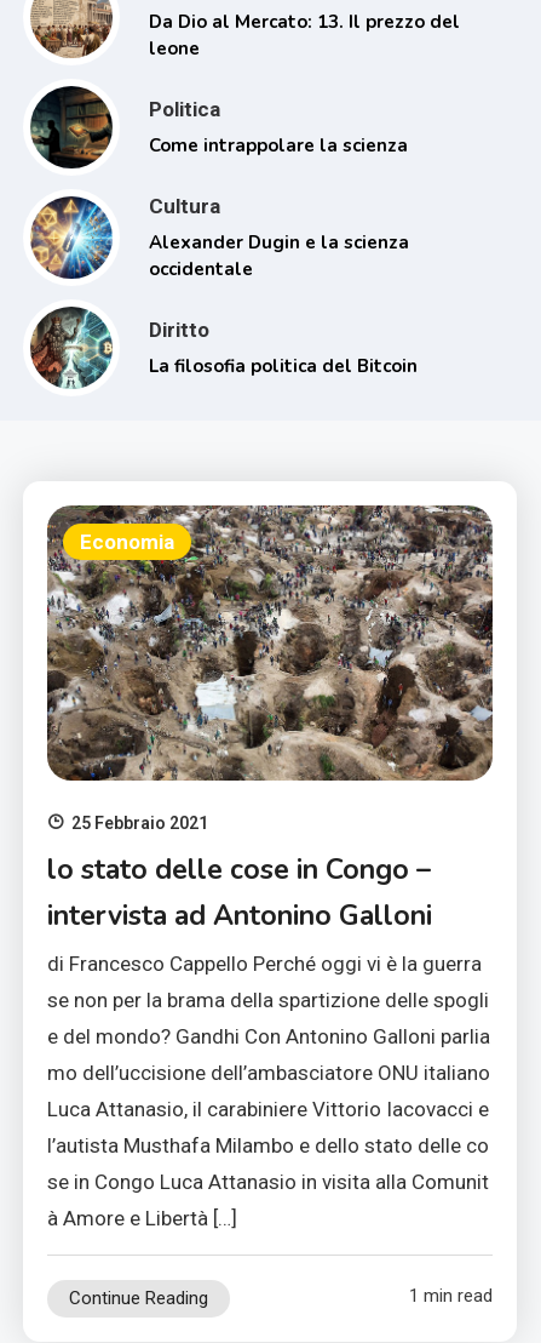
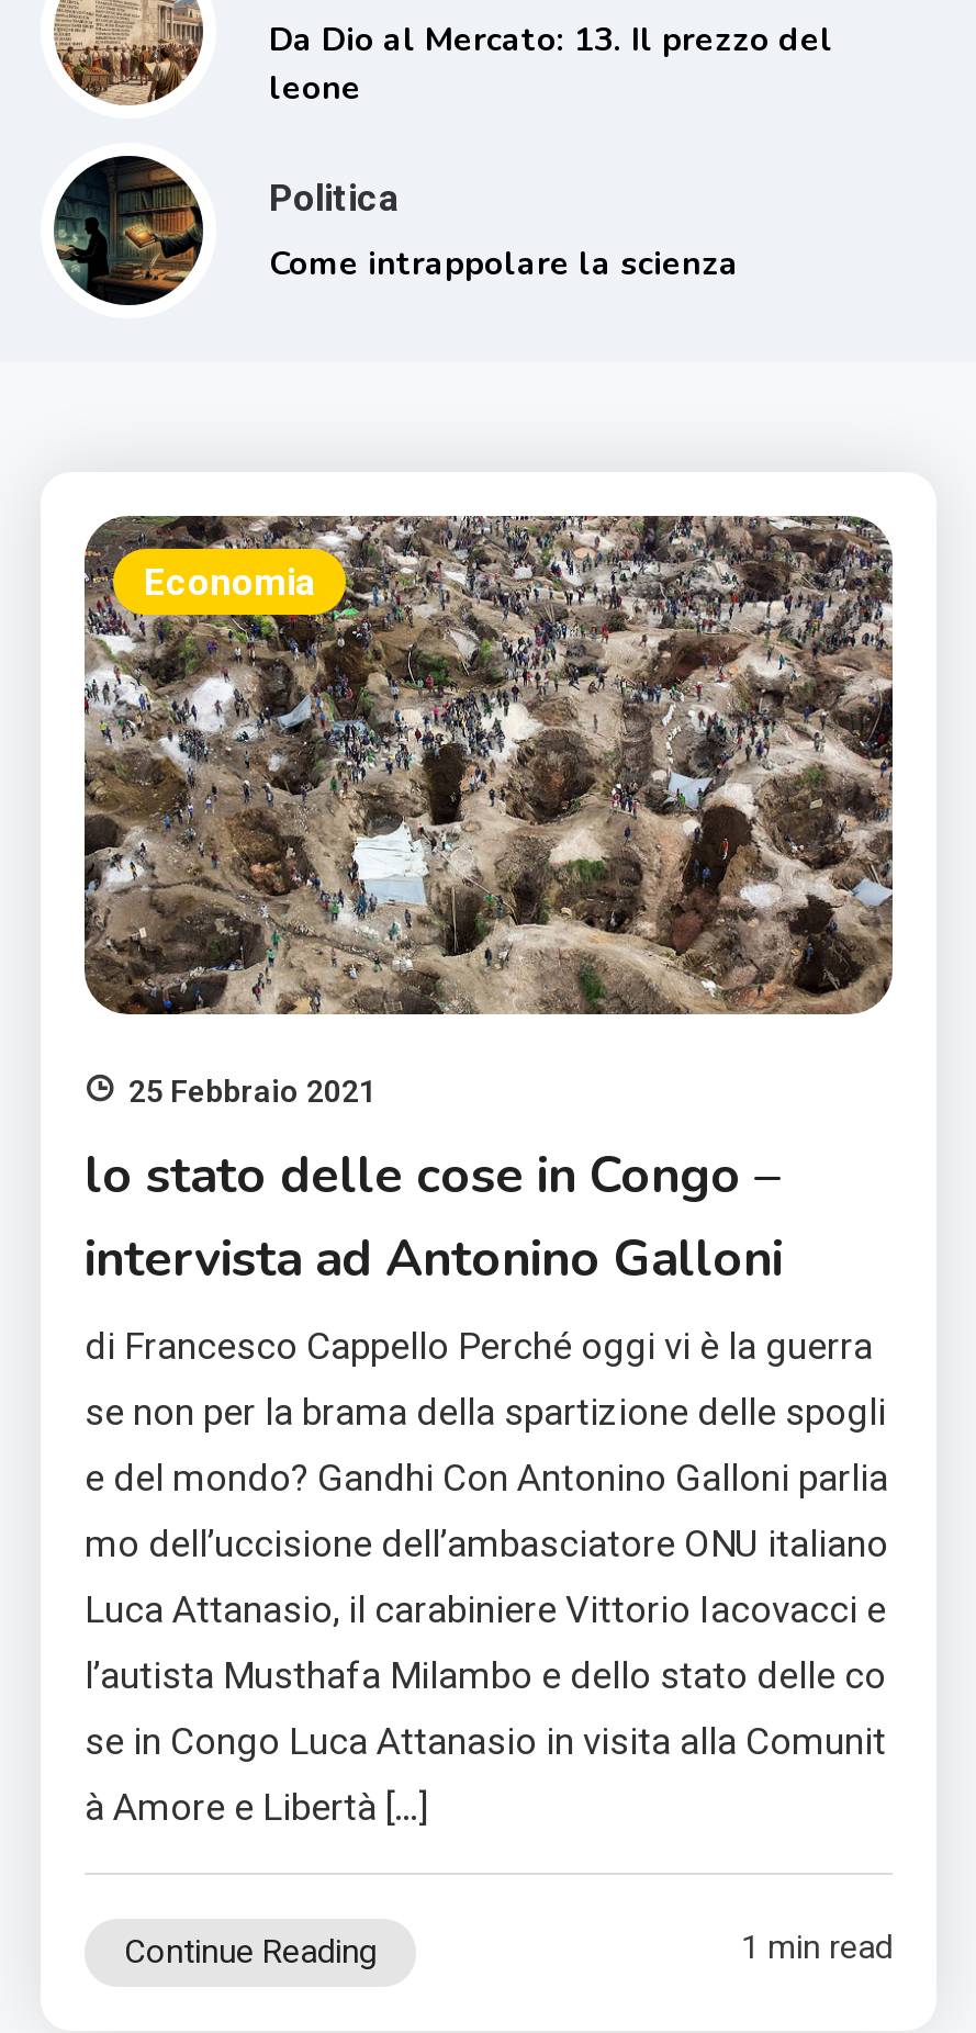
- [image]
- Cultura
- Alexander Dugin e la scienza
- occidentale
- Diritto
- La filosofia politica del Bitcoin

- [image]
